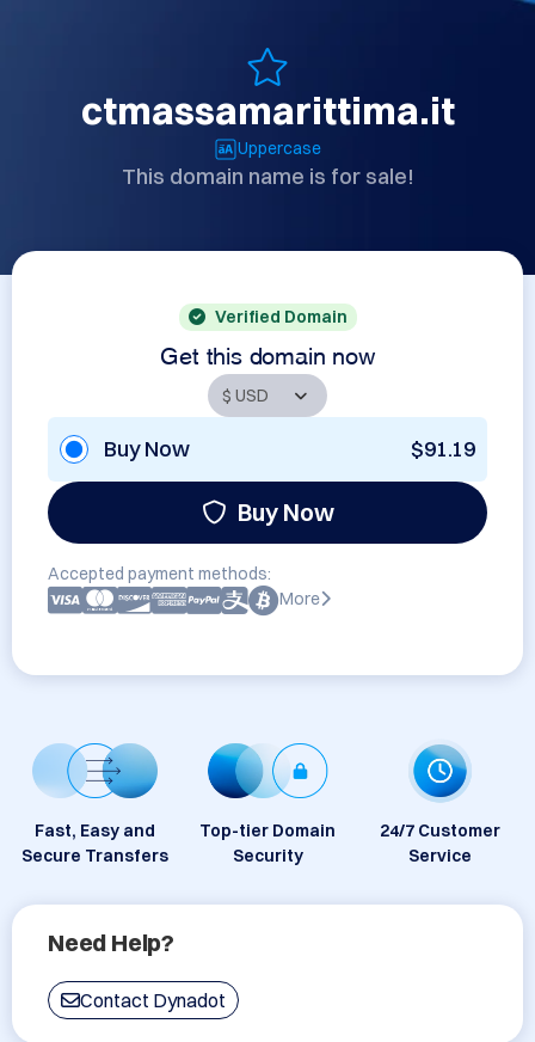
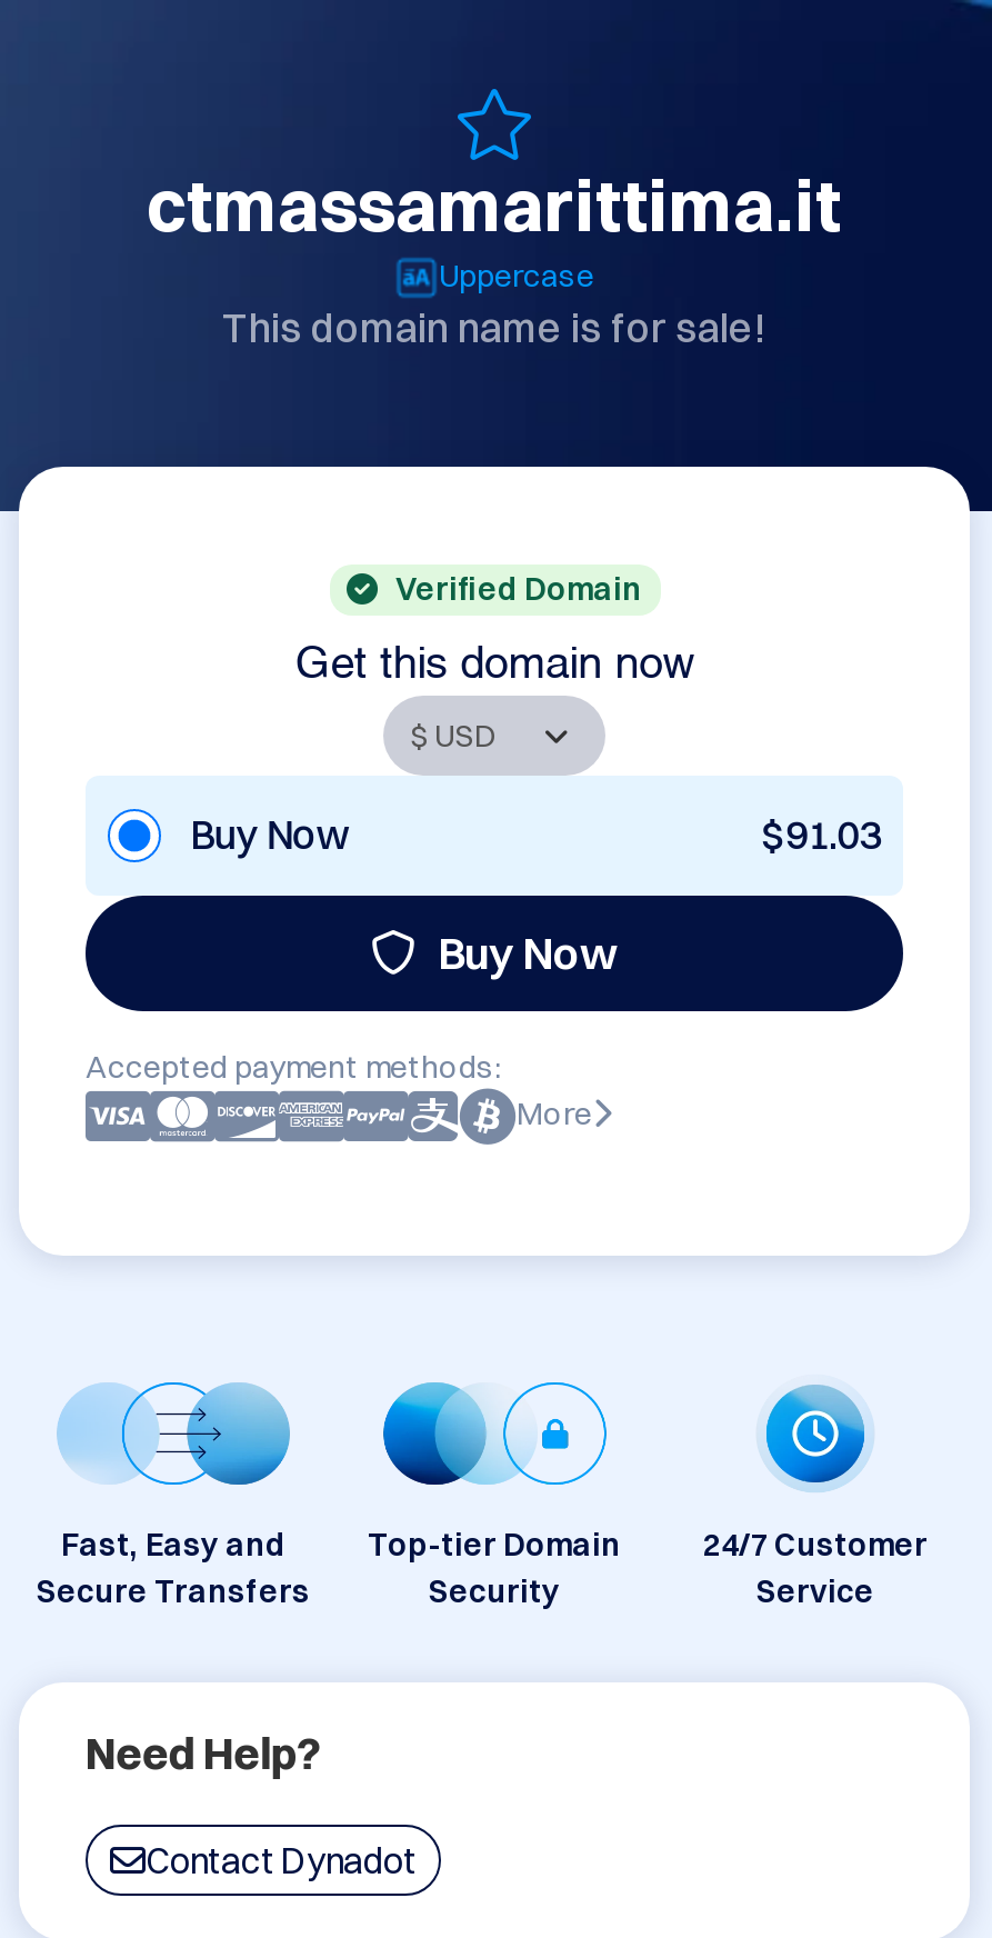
- $91.19
+ $91.03
